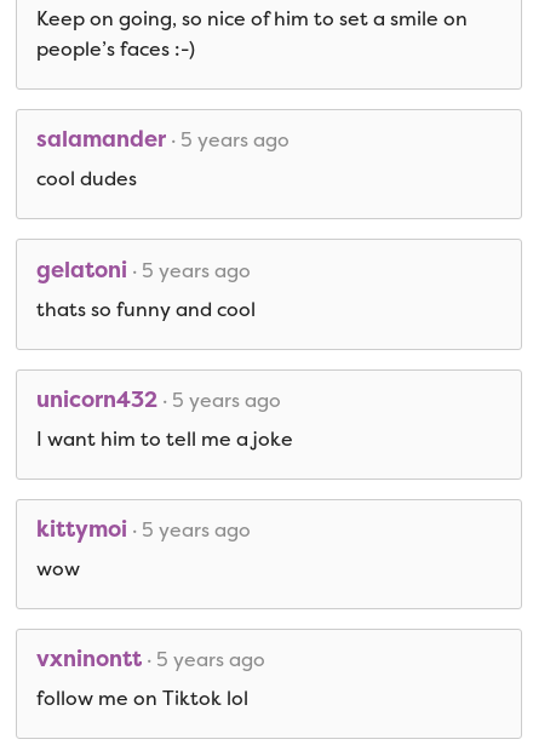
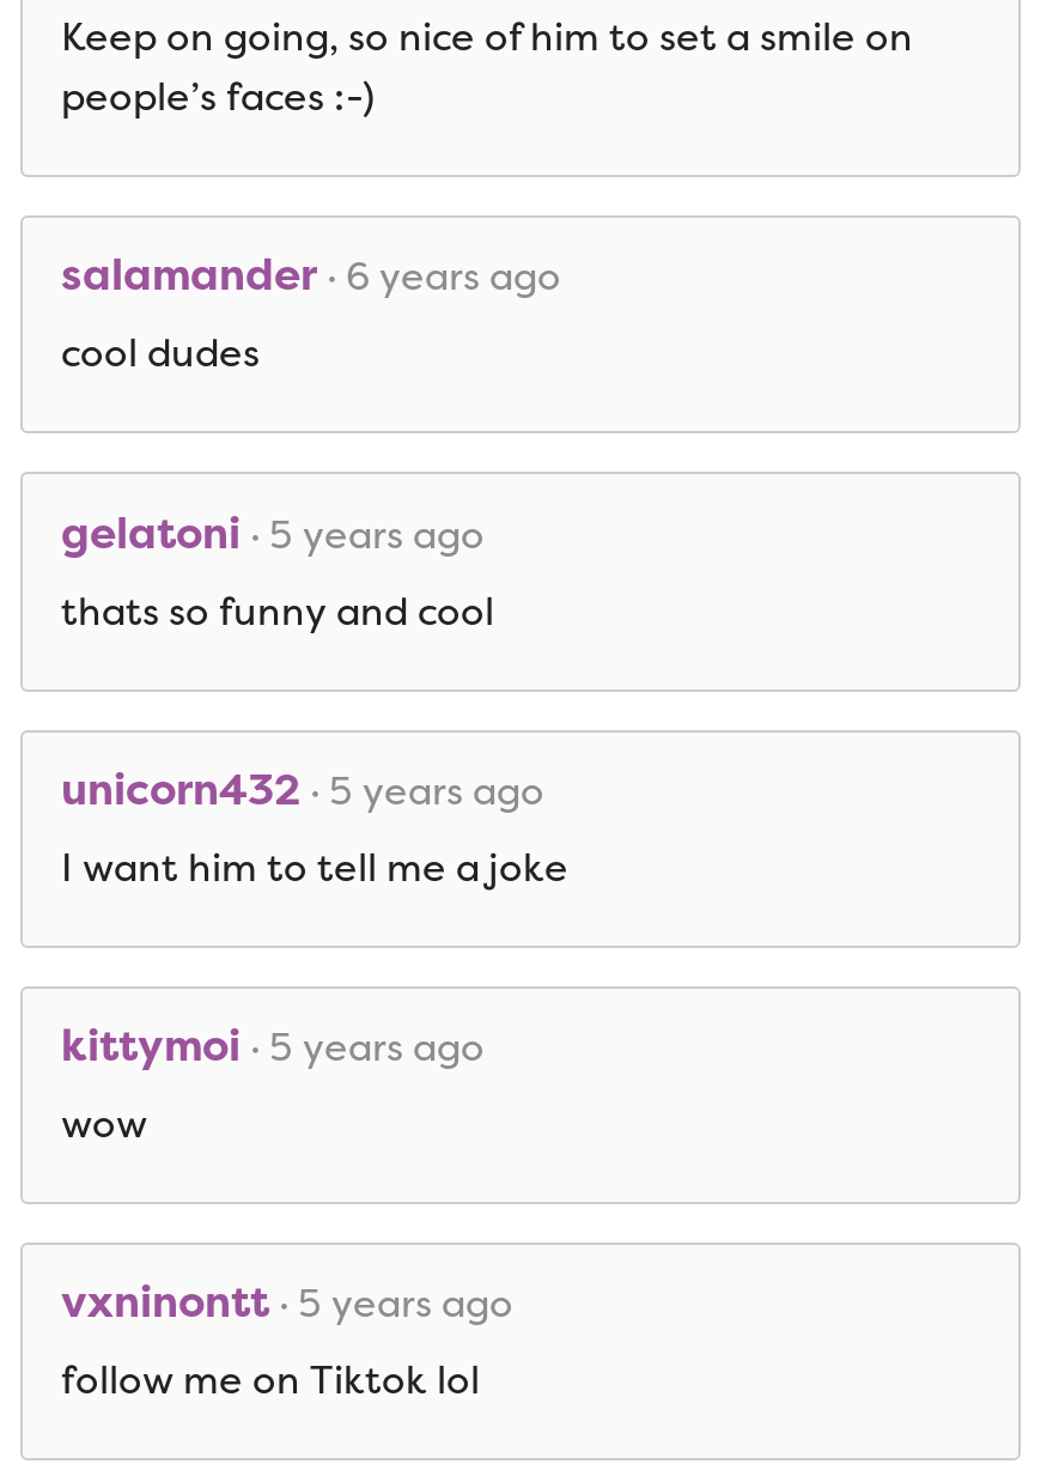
- salamander · 5 years ago
+ salamander · 6 years ago
